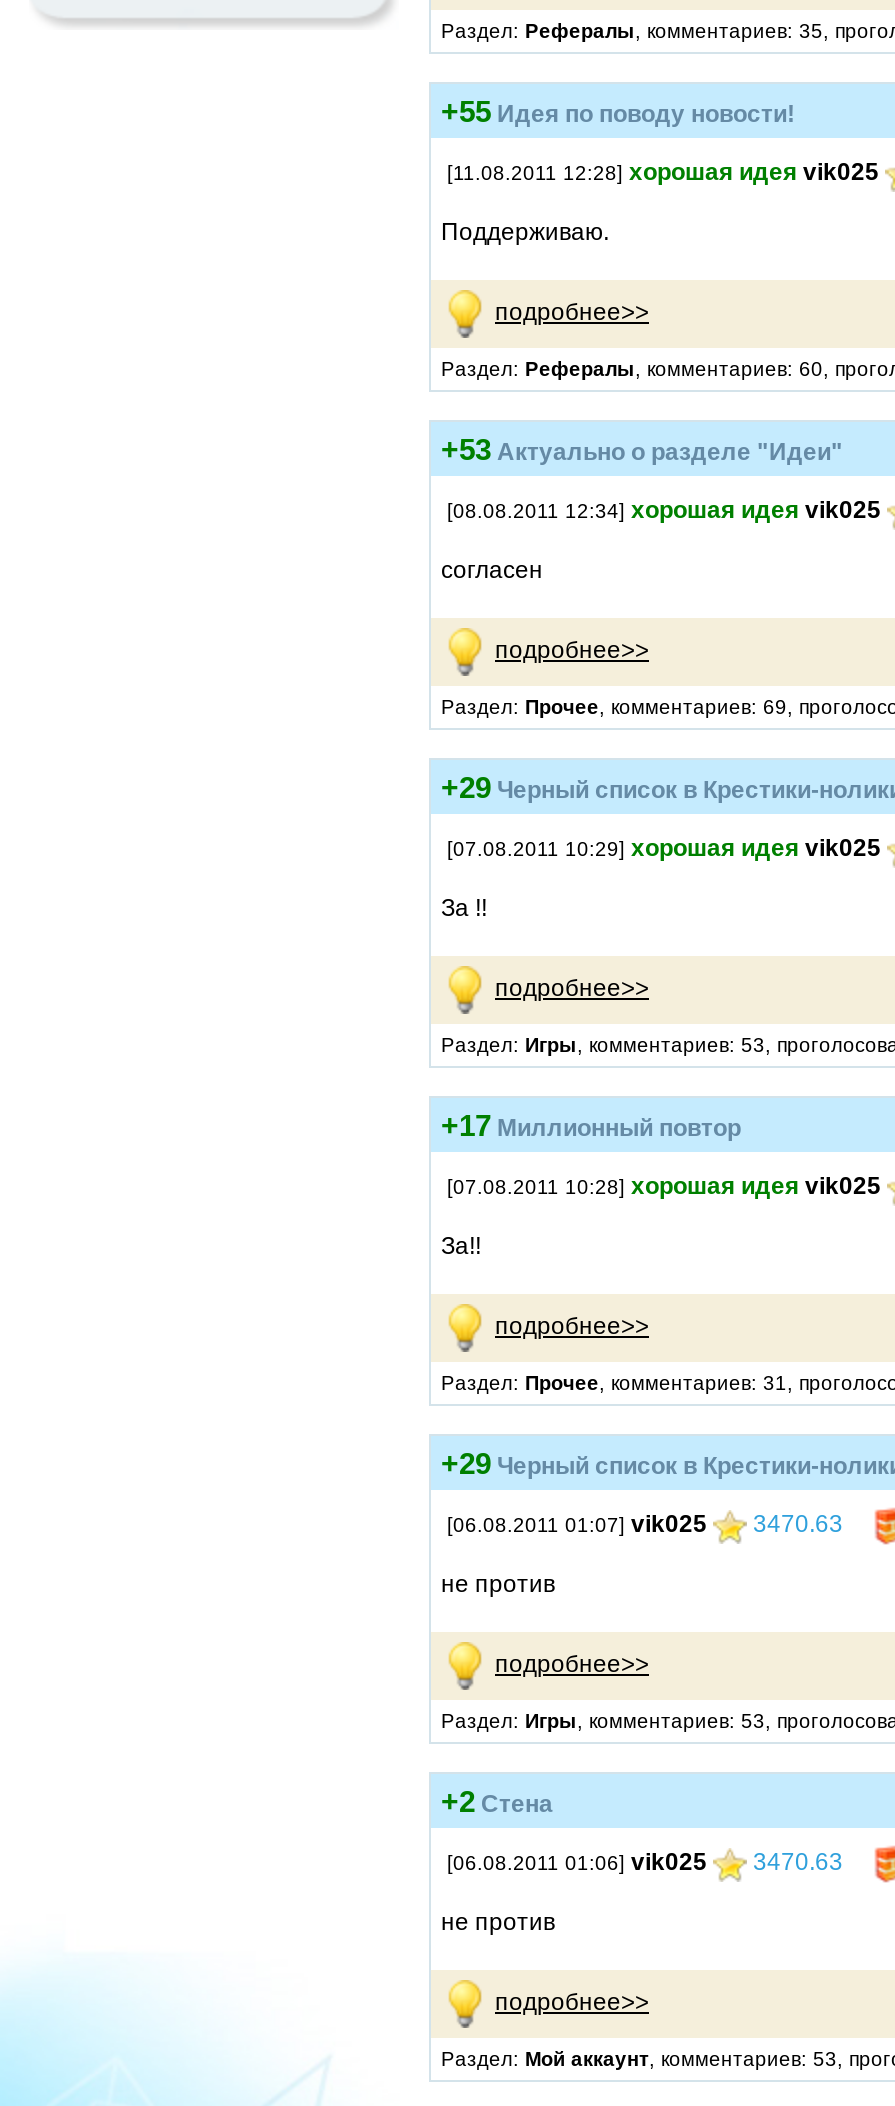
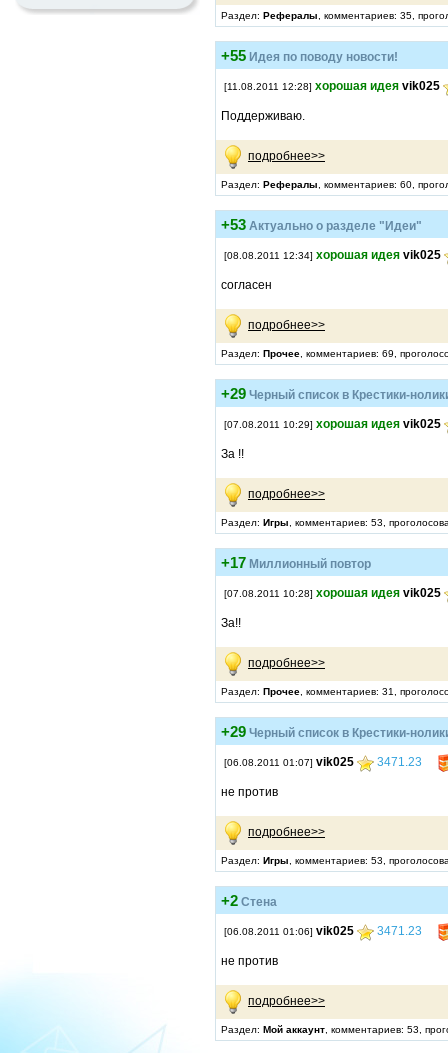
- [06.08.2011 01:07] vik025 3470.63
+ [06.08.2011 01:07] vik025 3471.23

- [06.08.2011 01:06] vik025 3470.63
+ [06.08.2011 01:06] vik025 3471.23
